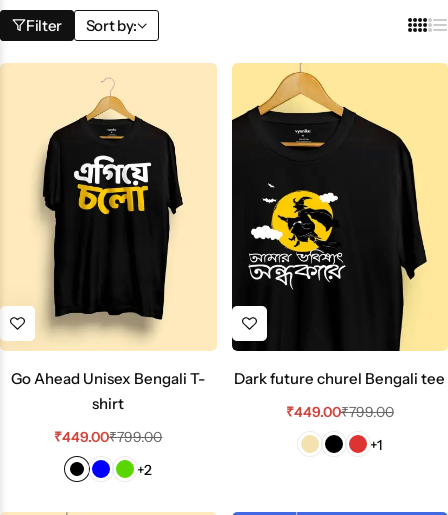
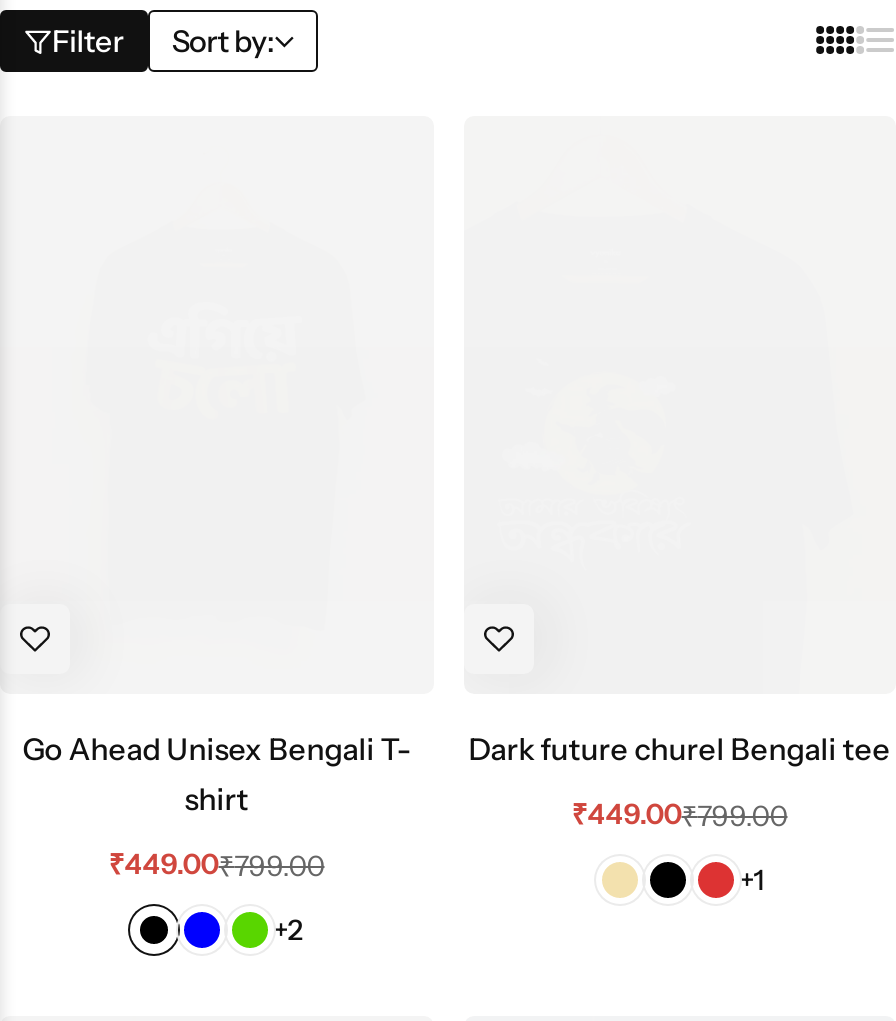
- [image]

- [image]
